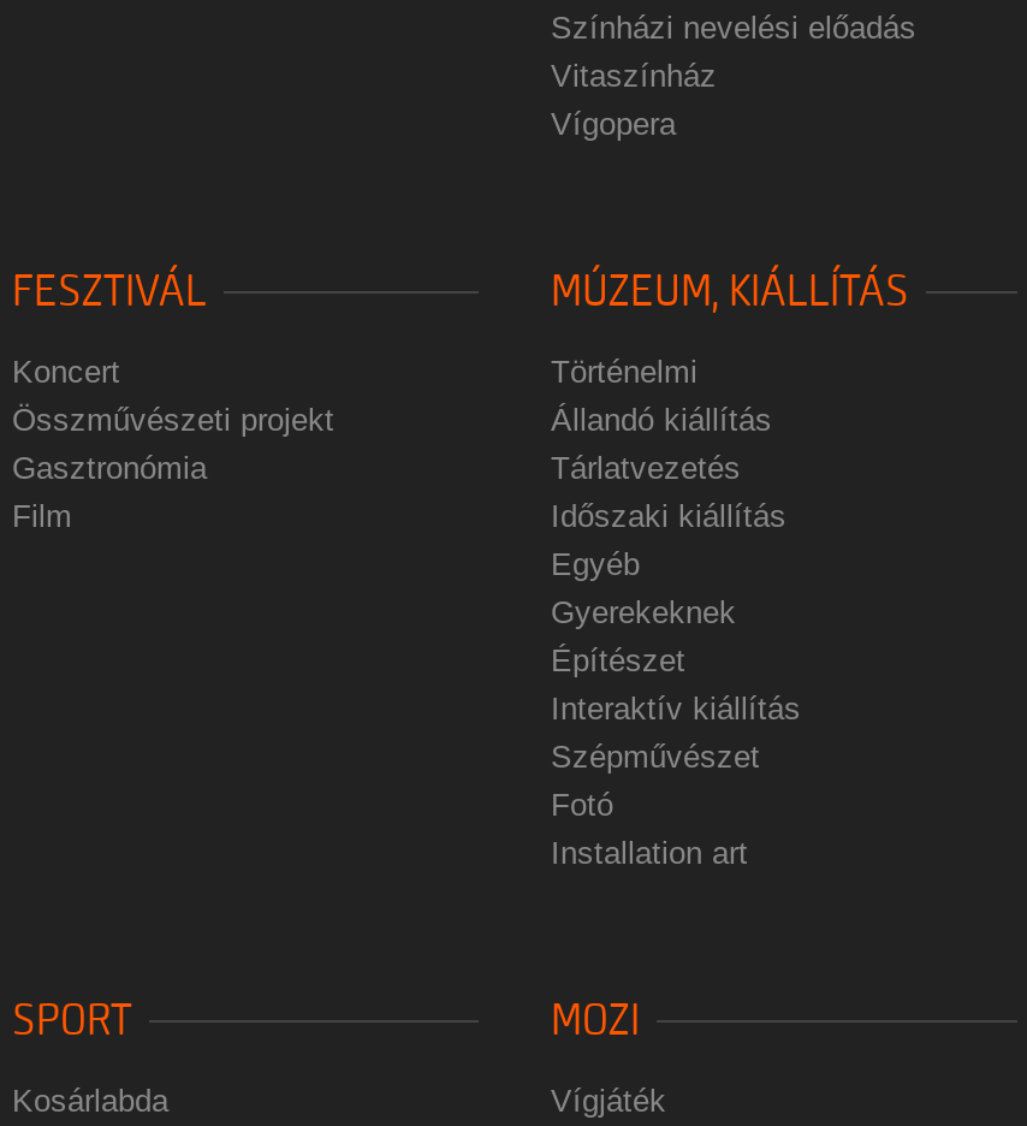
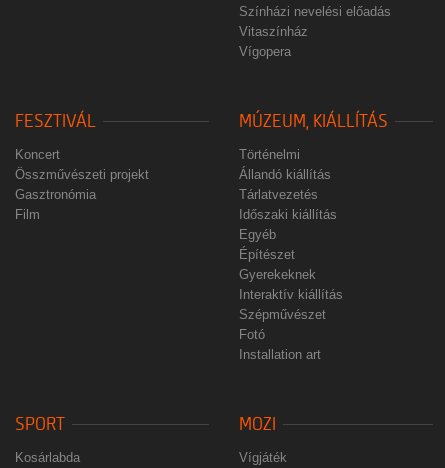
moved down: Gyerekeknek

moved up: Építészet
